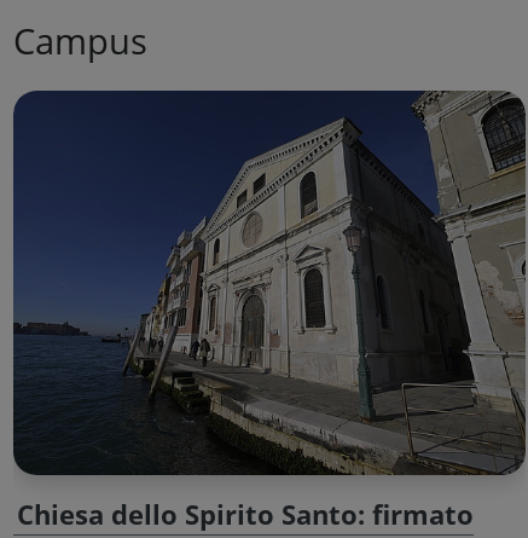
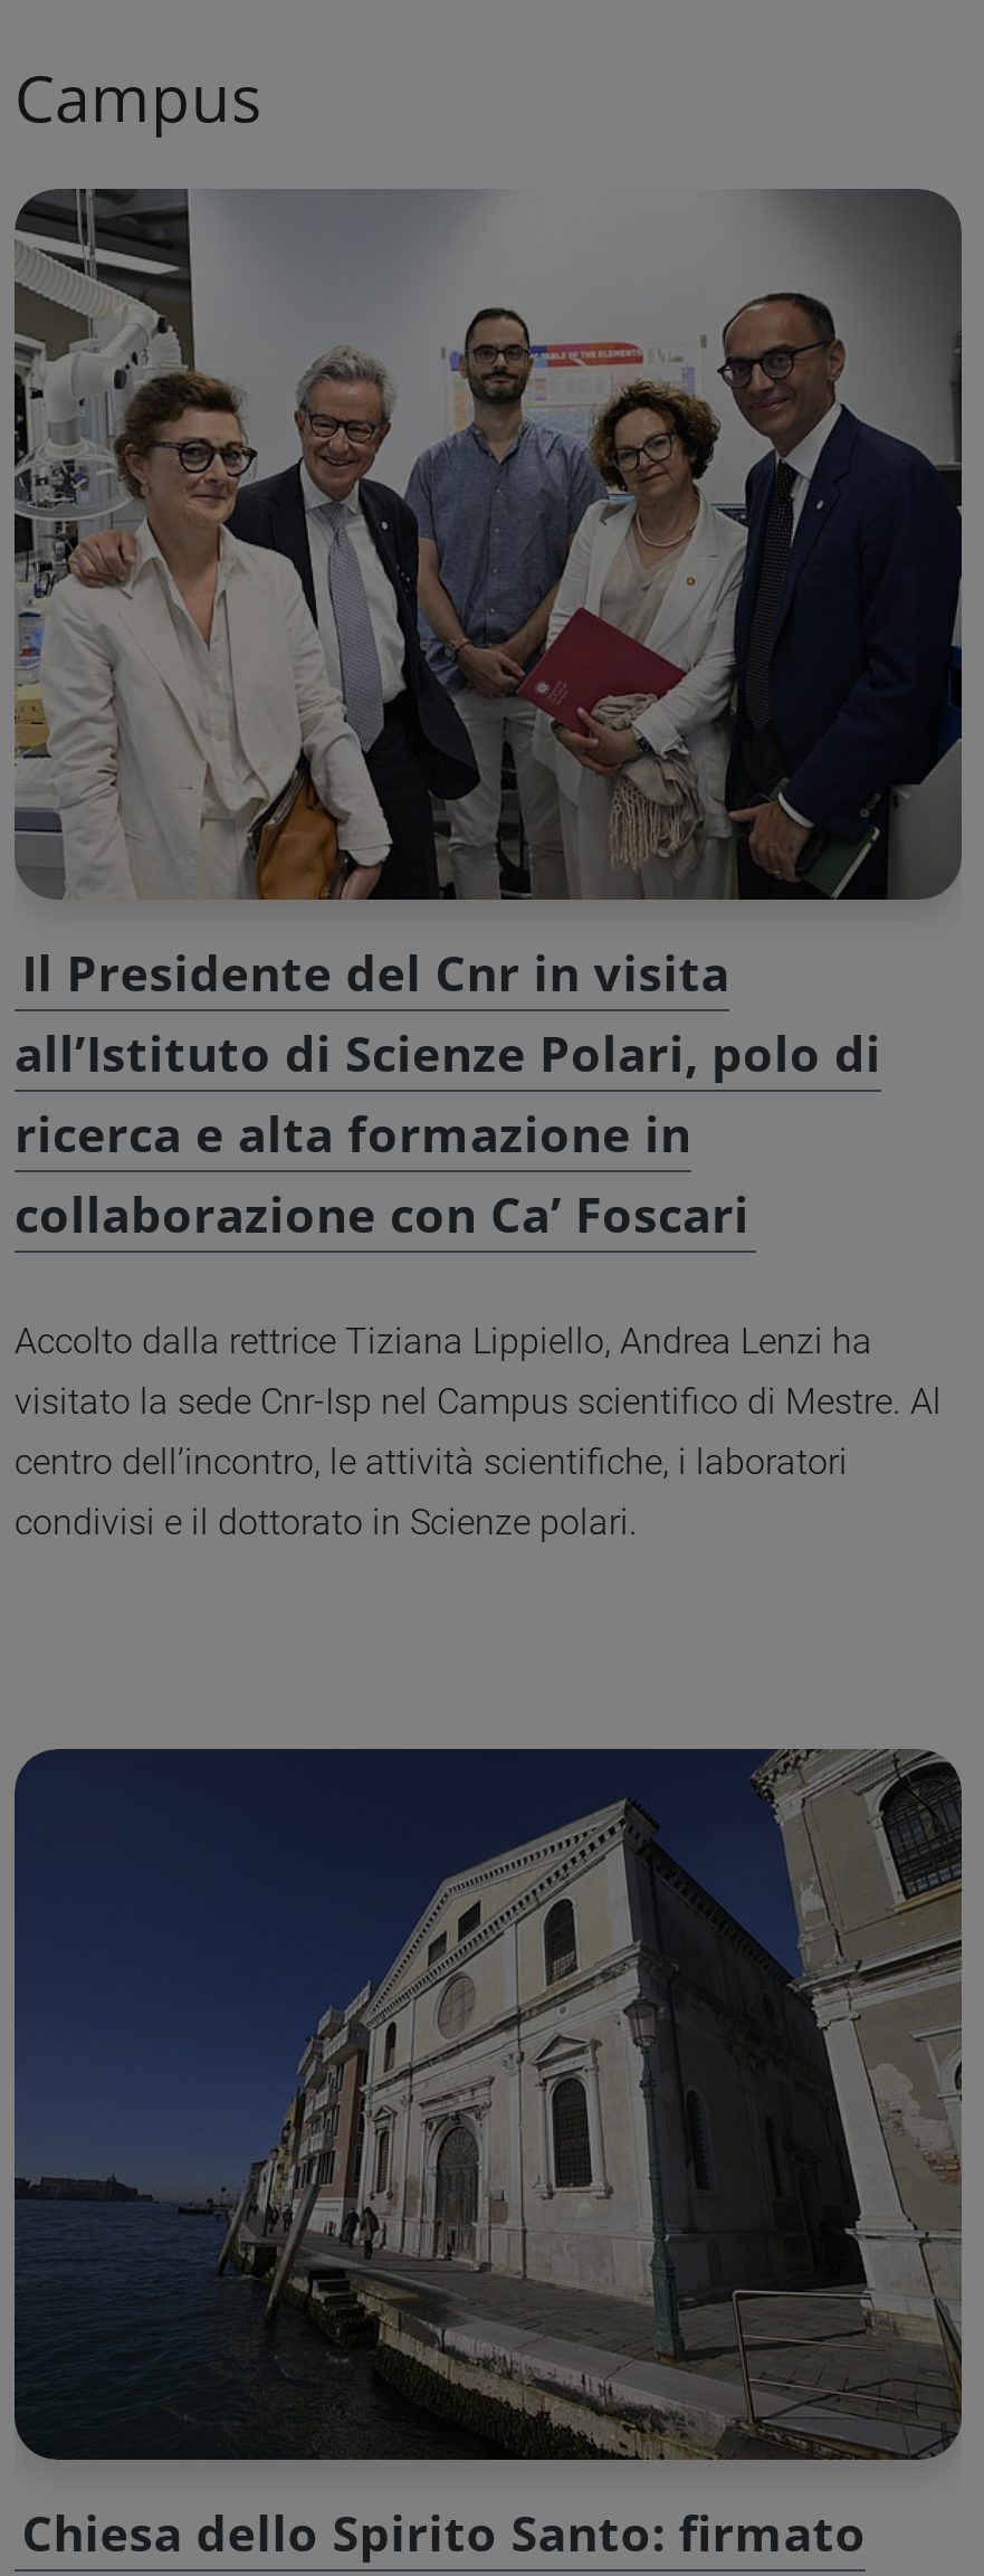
+ [image]
+ Il Presidente del Cnr in visita
+ all’Istituto di Scienze Polari, polo di
+ ricerca e alta formazione in
+ collaborazione con Ca’ Foscari
+ Accolto dalla rettrice Tiziana Lippiello, Andrea Lenzi ha
+ visitato la sede Cnr-Isp nel Campus scientifico di Mestre. Al
+ centro dell’incontro, le attività scientifiche, i laboratori
+ condivisi e il dottorato in Scienze polari.
